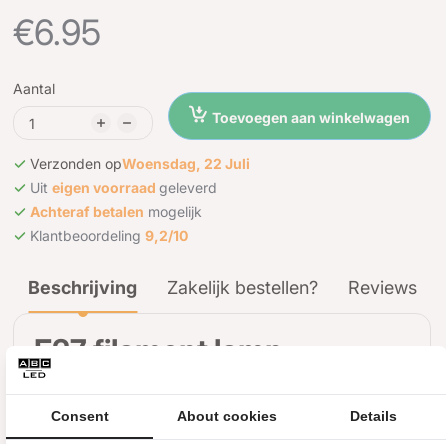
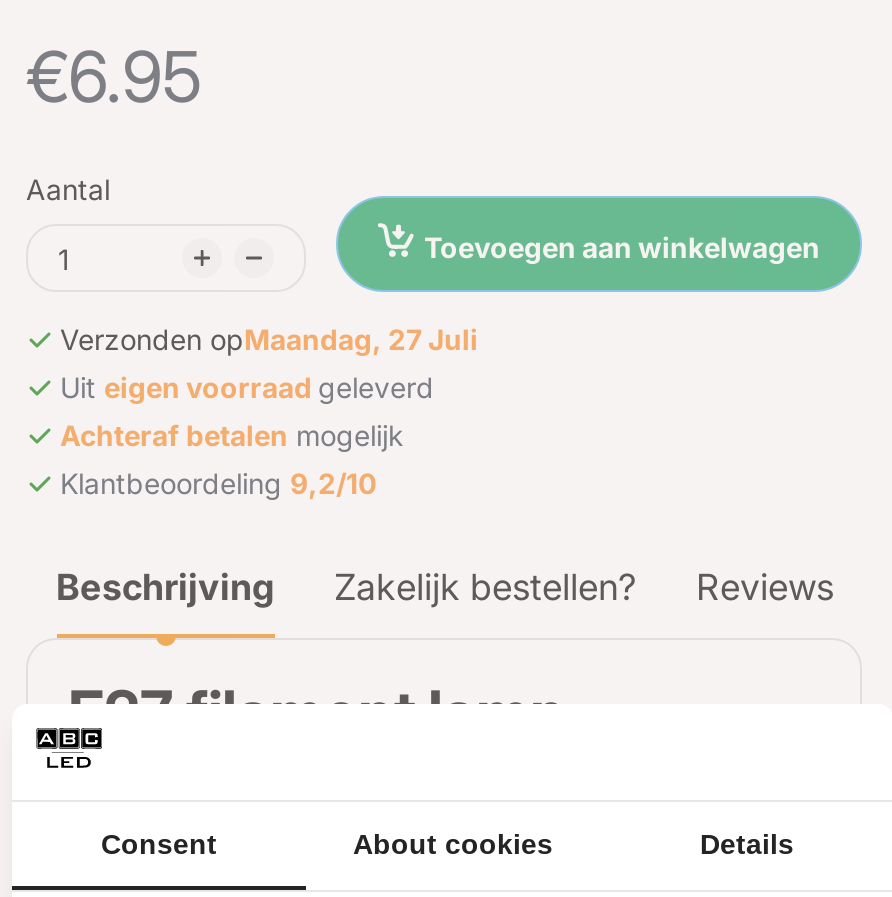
- Verzonden opWoensdag, 22 Juli
+ Verzonden opMaandag, 27 Juli
